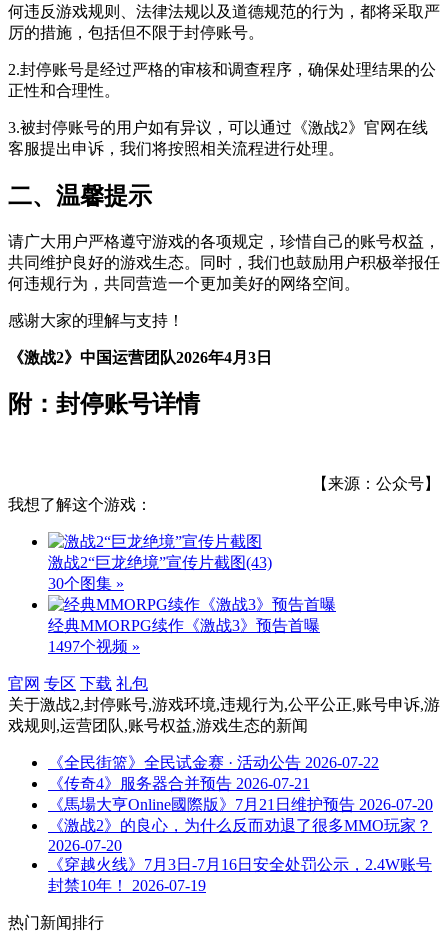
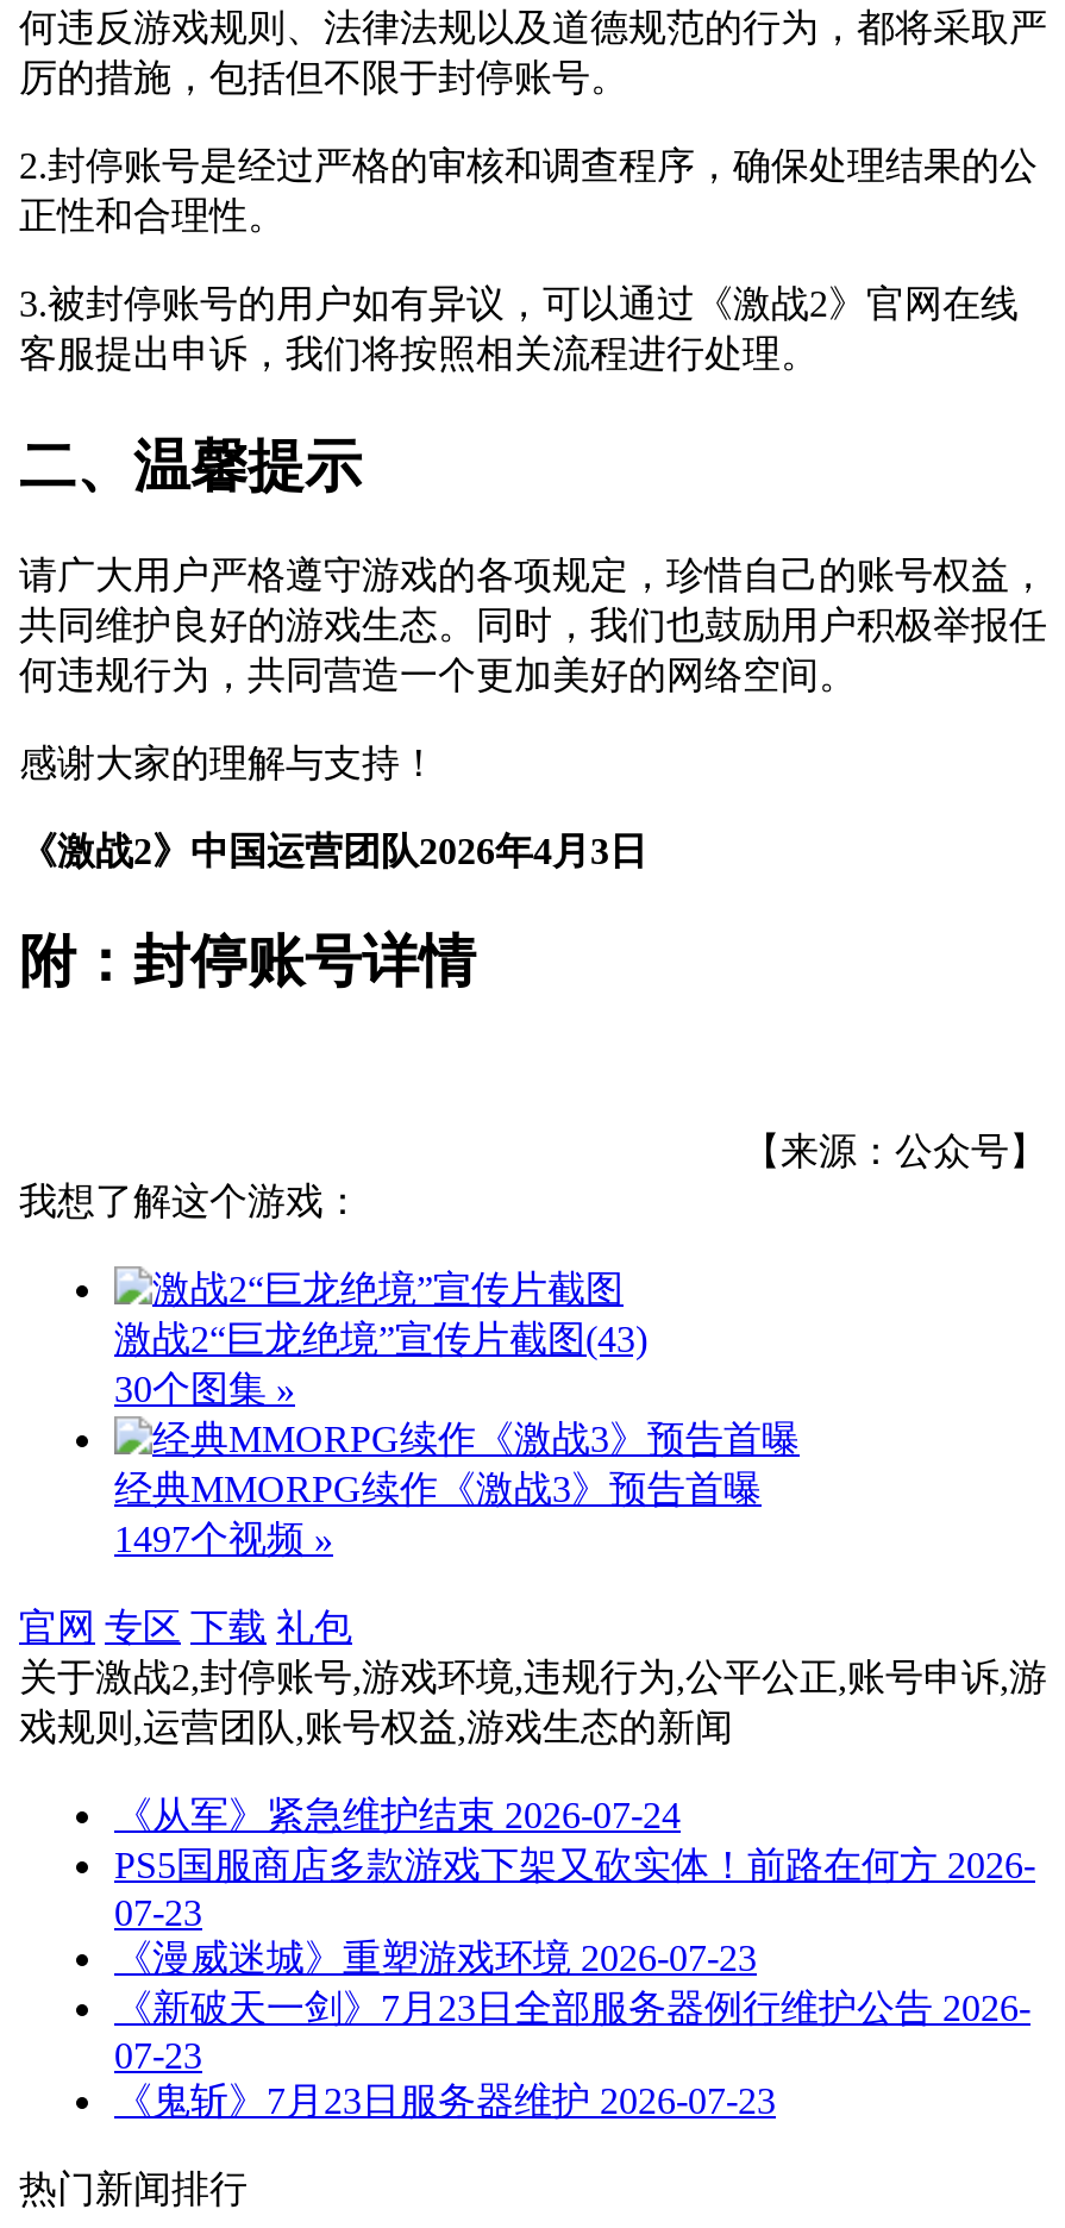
- 《全民街篮》全民试金赛 · 活动公告 2026-07-22
- 《传奇4》服务器合并预告 2026-07-21
- 《馬場大亨Online國際版》7月21日维护预告 2026-07-20
- 《激战2》的良心，为什么反而劝退了很多MMO玩家？
- 2026-07-20
- 《穿越火线》7月3日-7月16日安全处罚公示，2.4W账号
- 封禁10年！ 2026-07-19
+ 《从军》紧急维护结束 2026-07-24
+ PS5国服商店多款游戏下架又砍实体！前路在何方 2026-
+ 07-23
+ 《漫威迷城》重塑游戏环境 2026-07-23
+ 《新破天一剑》7月23日全部服务器例行维护公告 2026-
+ 07-23
+ 《鬼斩》7月23日服务器维护 2026-07-23
